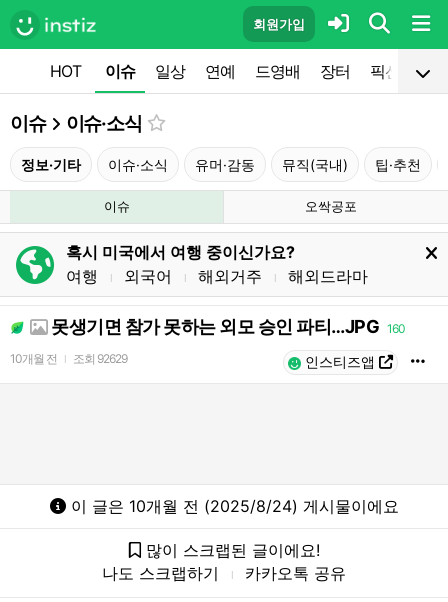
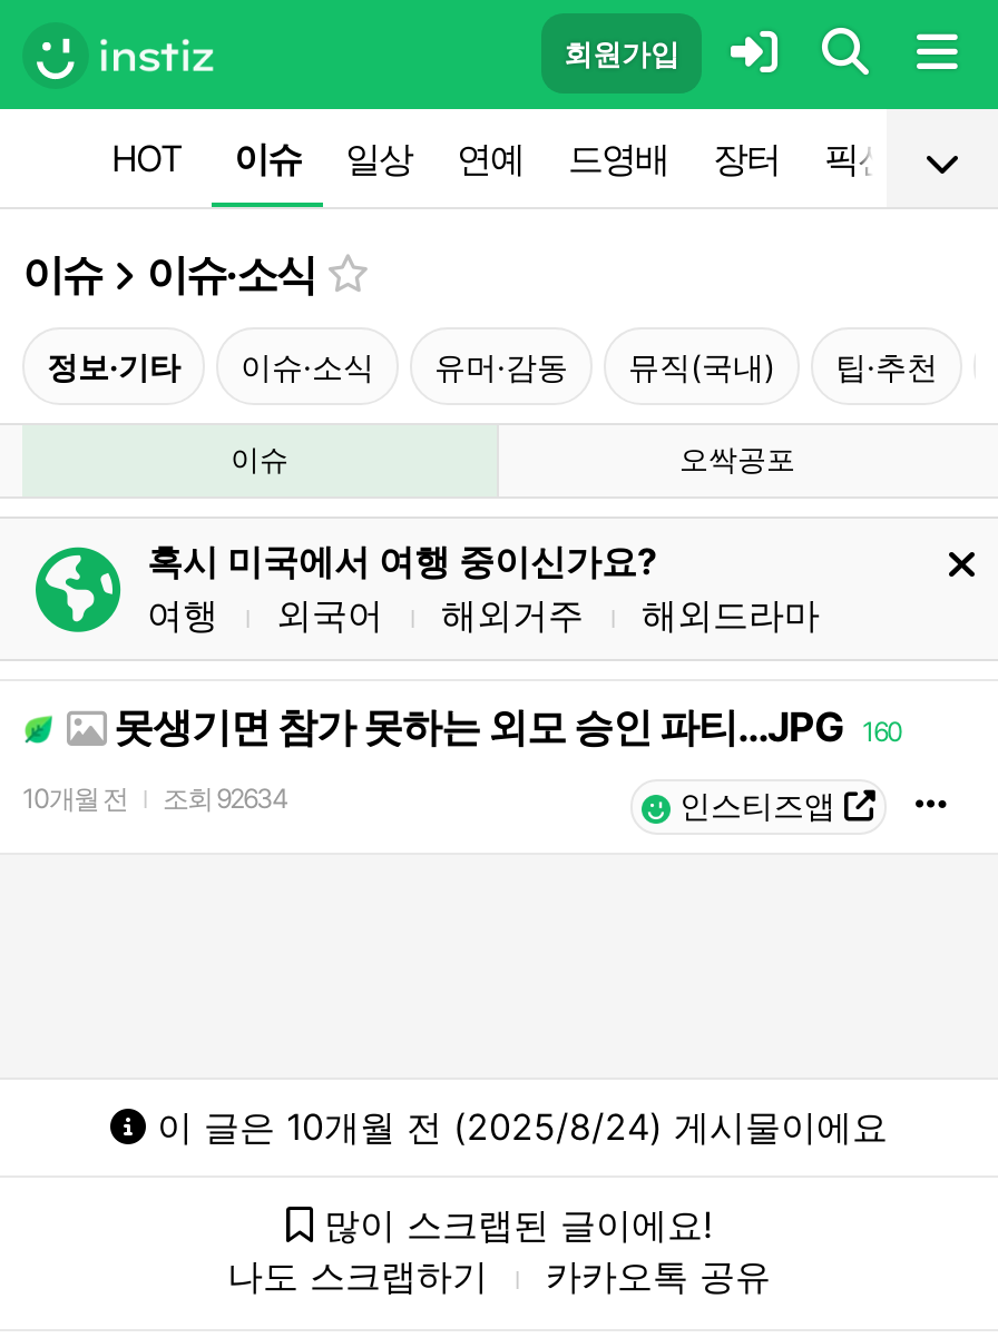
- 10개월 전 조회 92629
+ 10개월 전 조회 92634
